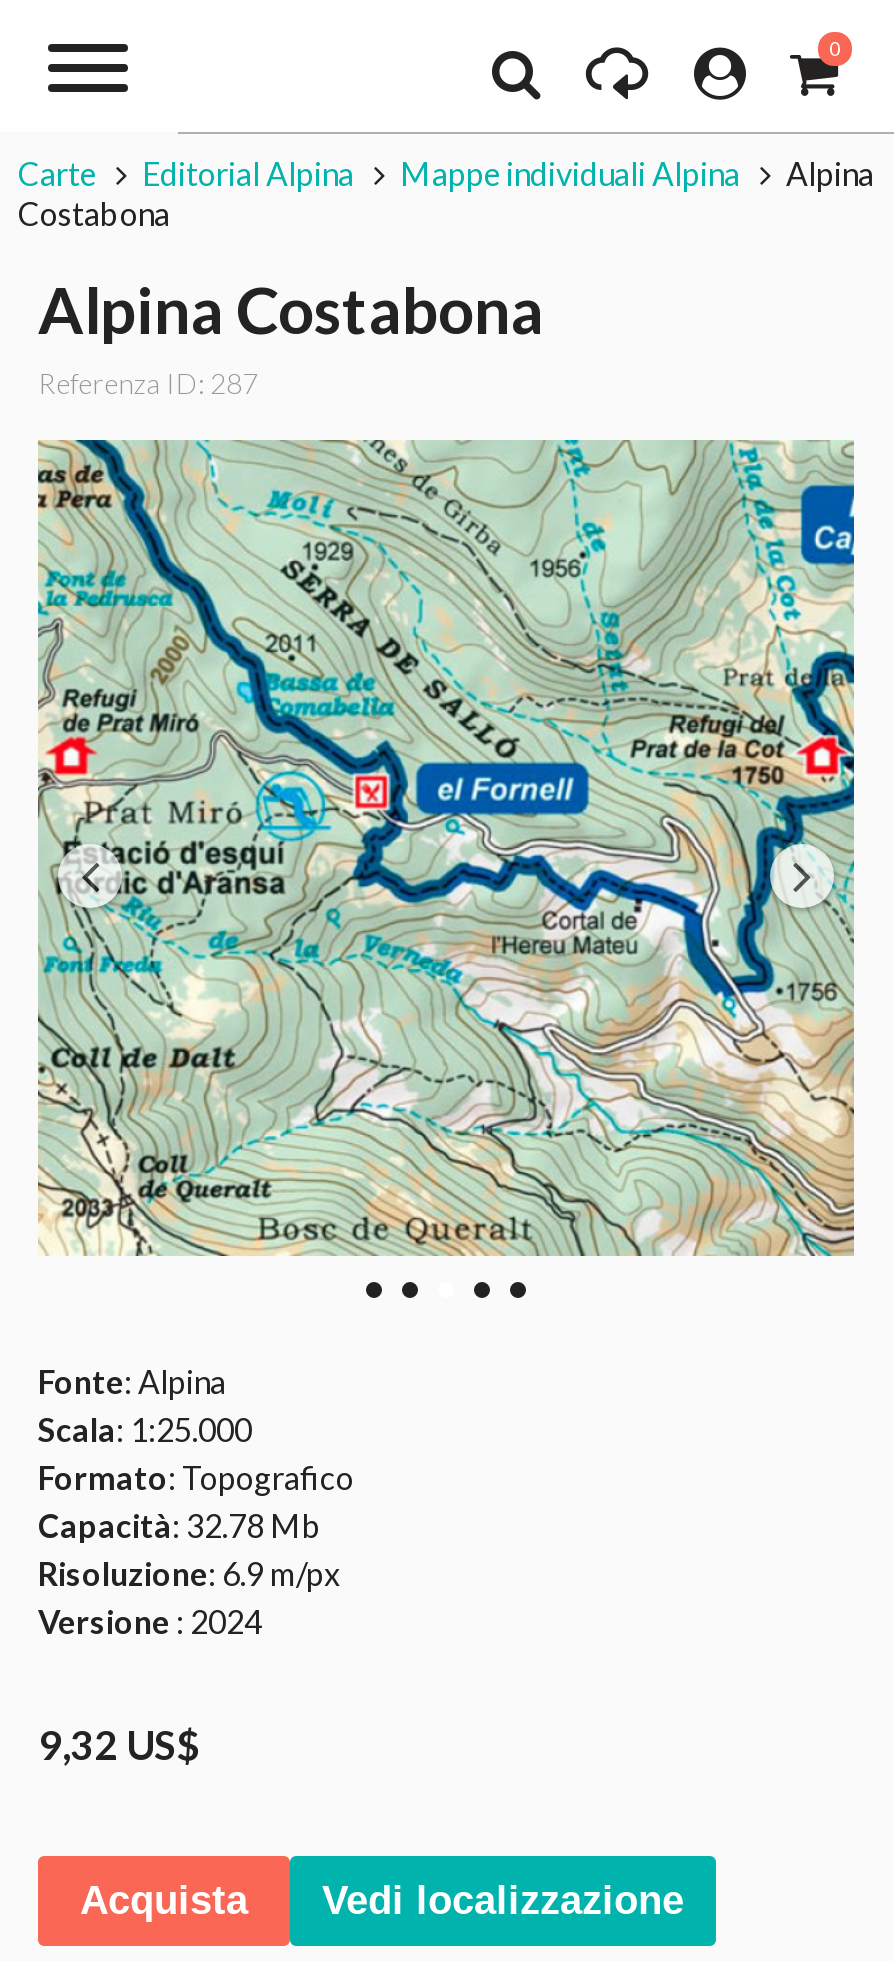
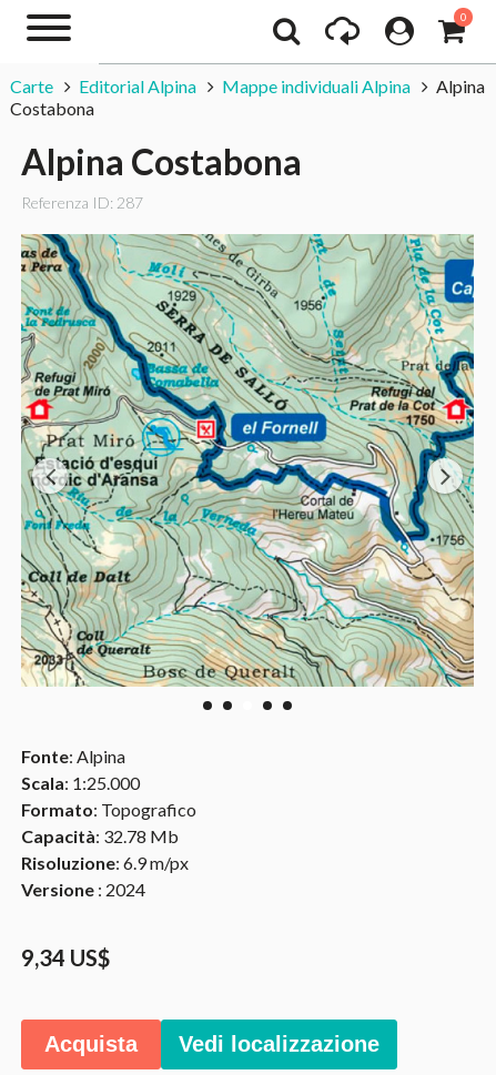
- 9,32 US$
+ 9,34 US$
